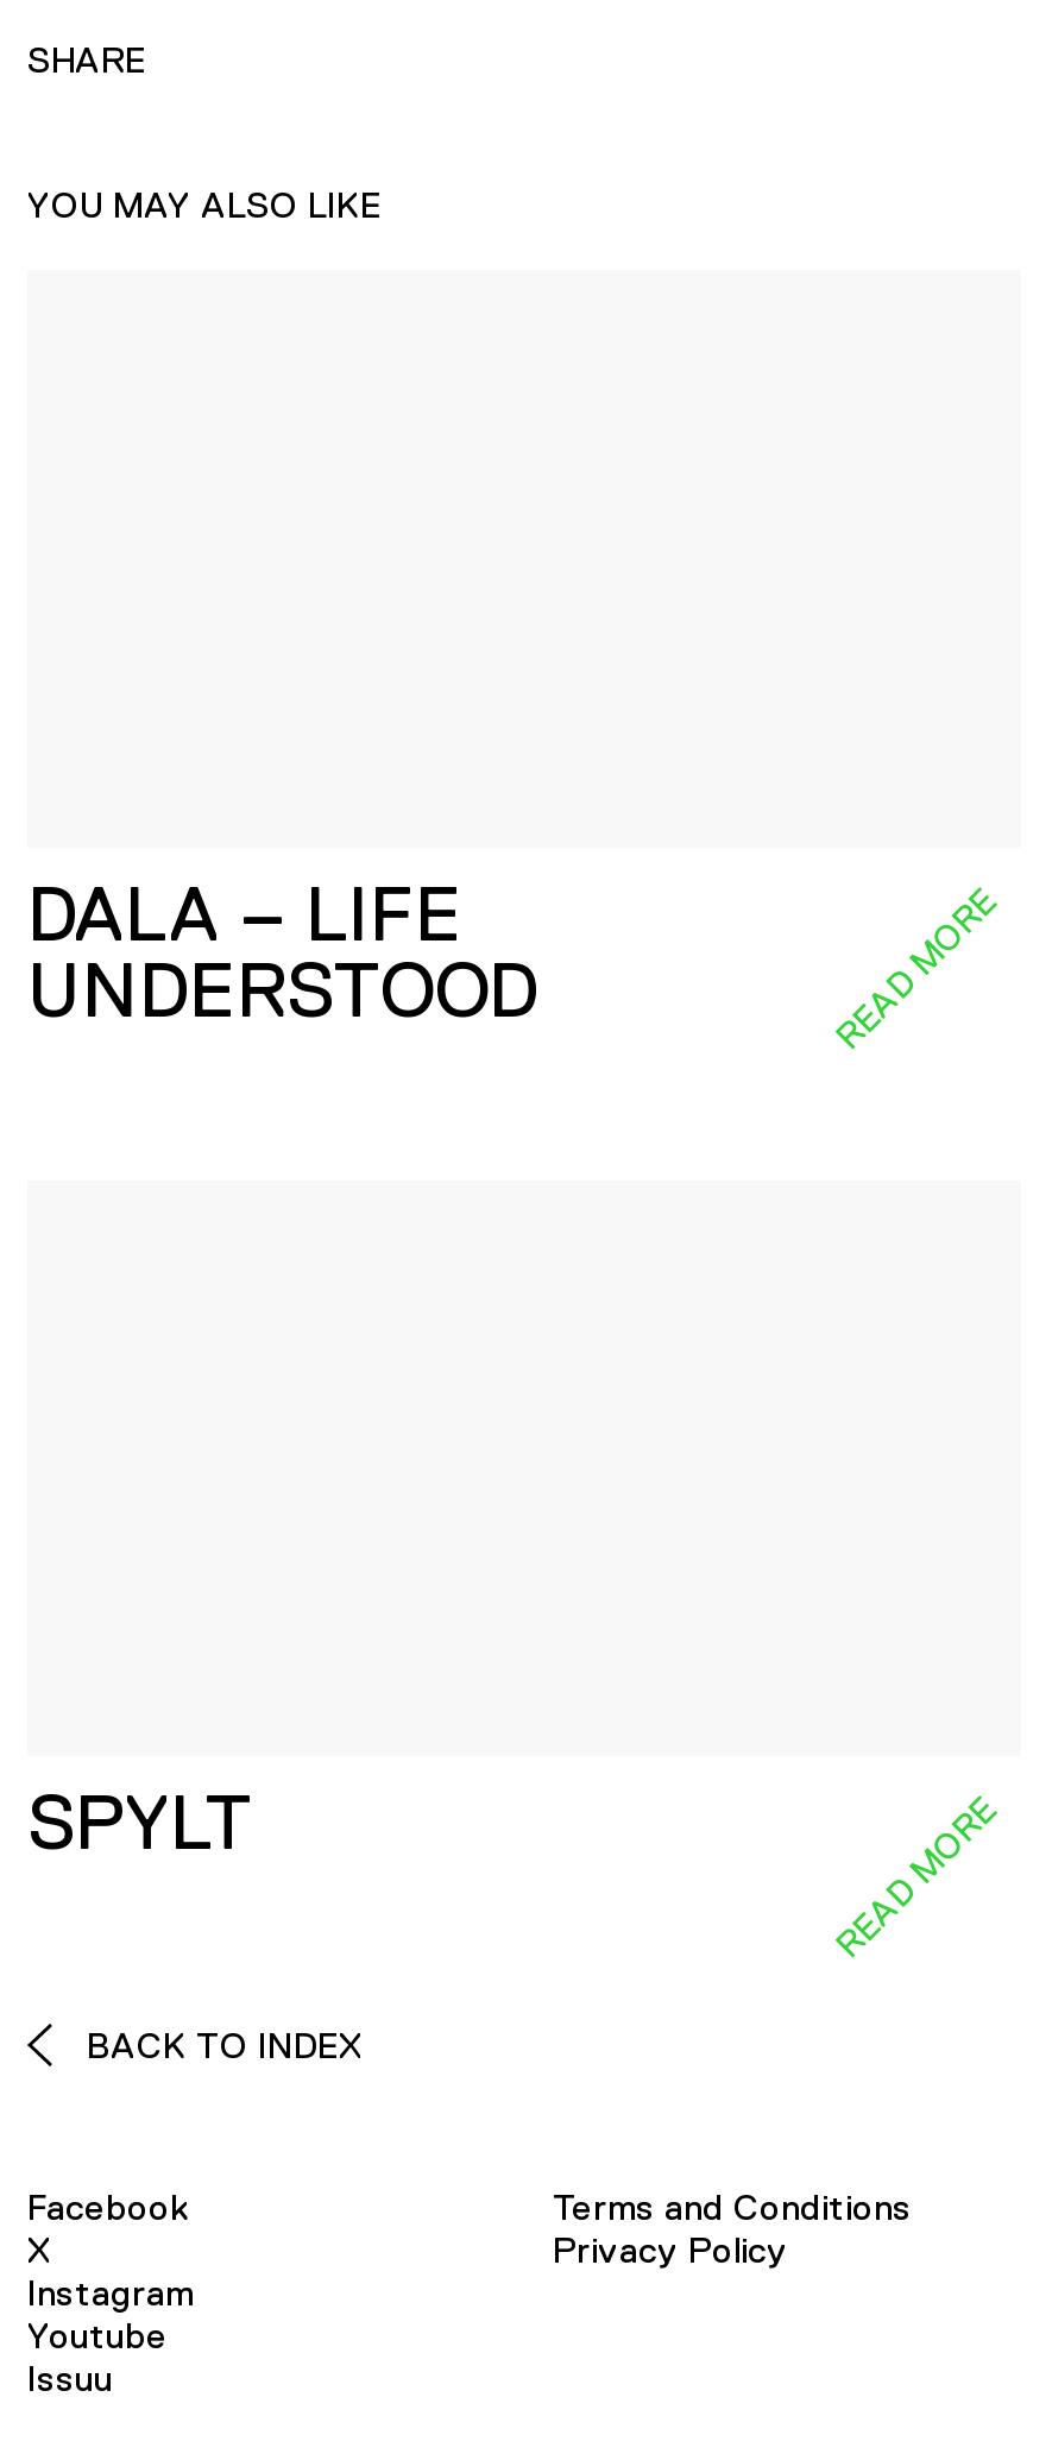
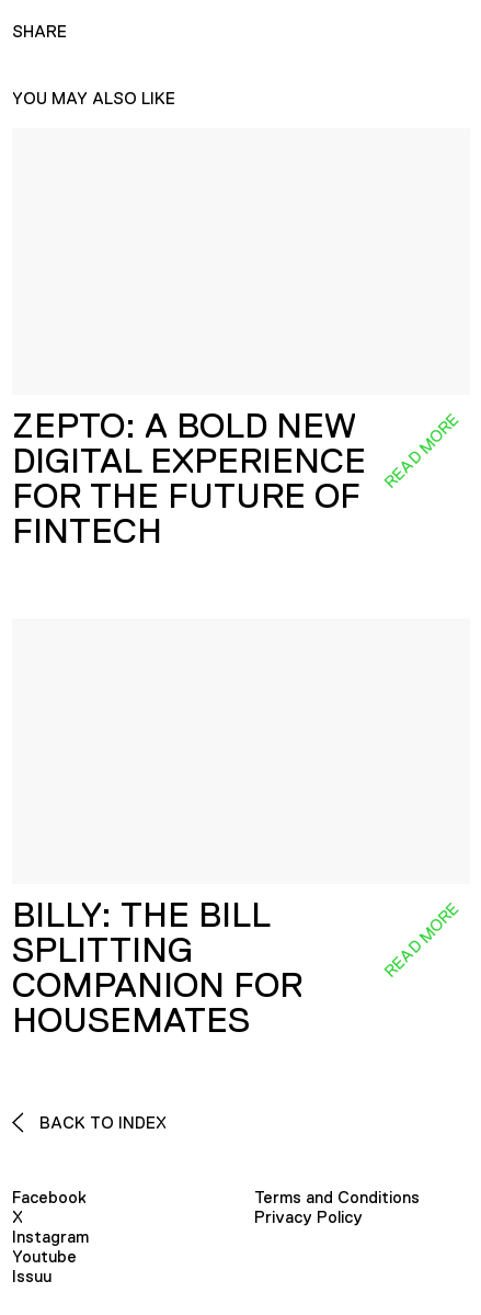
- DALA – LIFE
- UNDERSTOOD
+ ZEPTO: A BOLD NEW
+ DIGITAL EXPERIENCE
+ FOR THE FUTURE OF
+ FINTECH

- SPYLT
+ BILLY: THE BILL
+ SPLITTING
+ COMPANION FOR
+ HOUSEMATES
